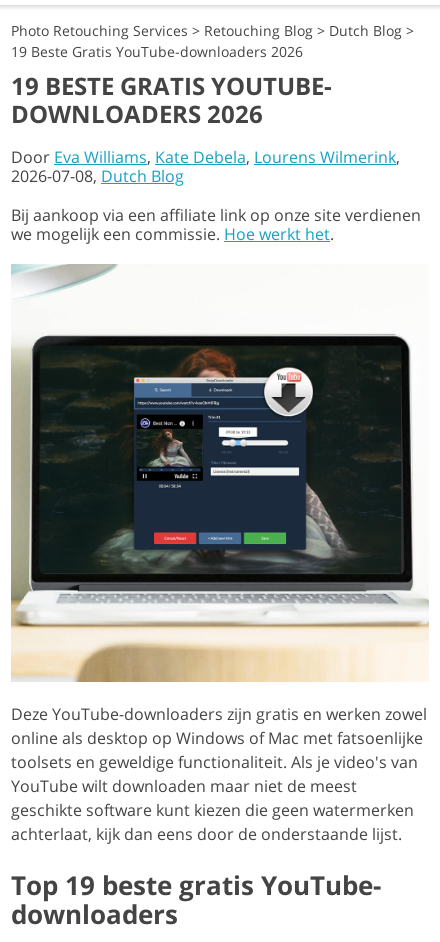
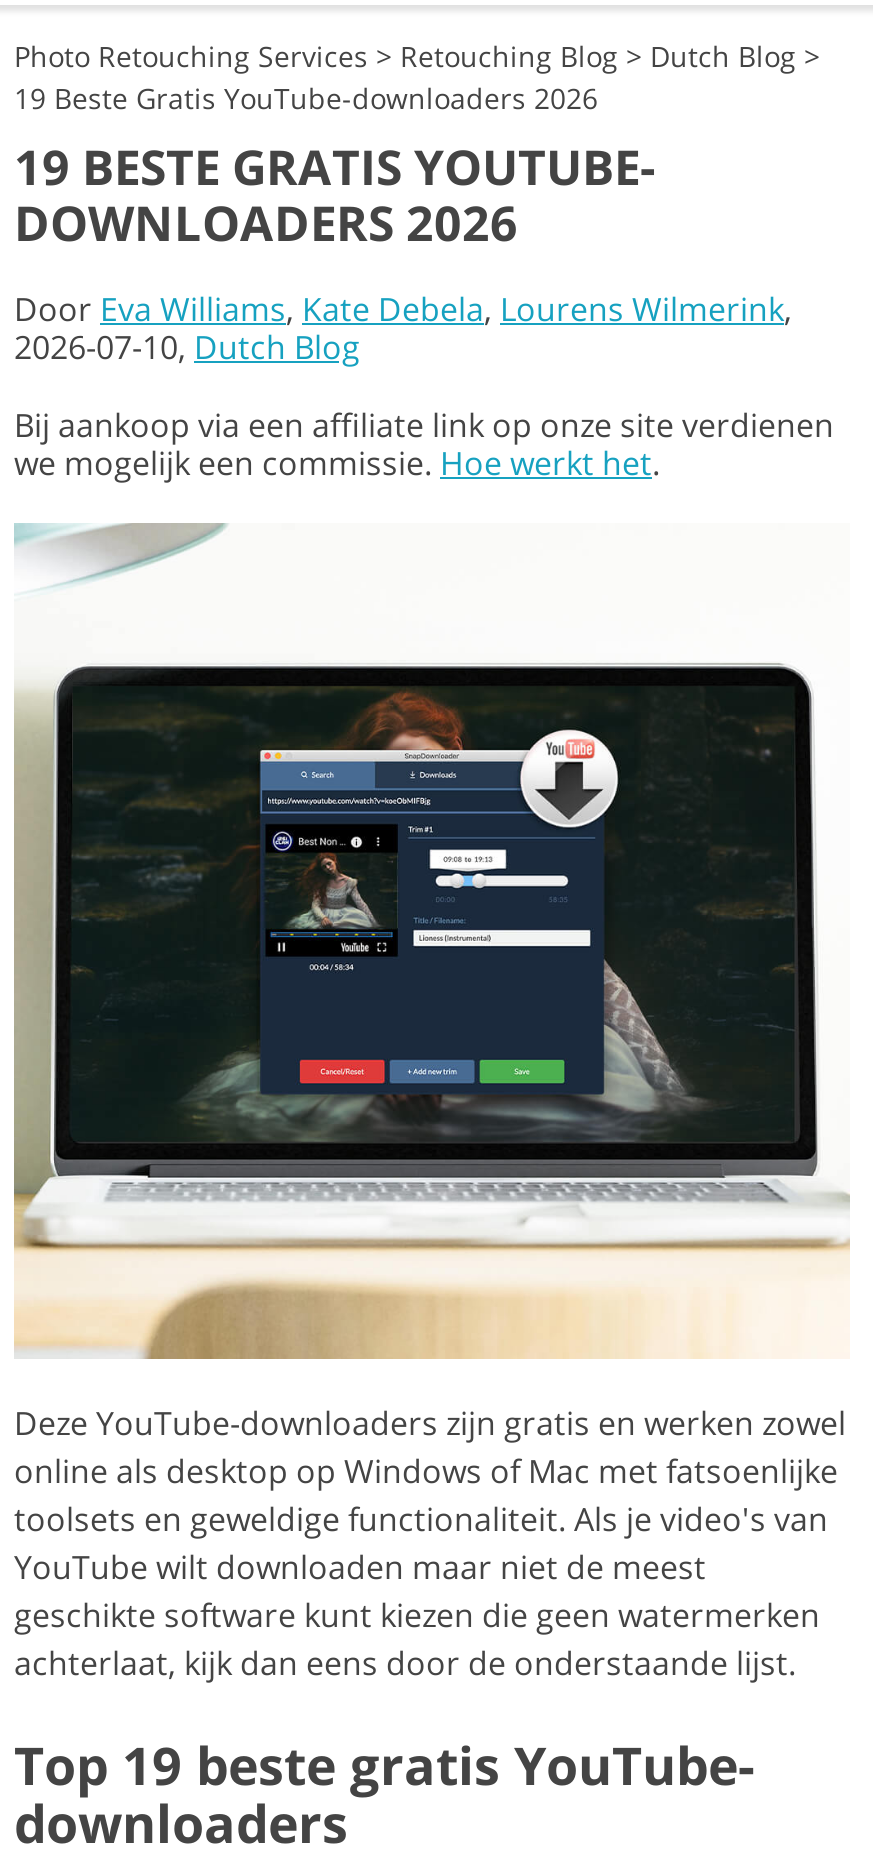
- 2026-07-08,Dutch Blog
+ 2026-07-10,Dutch Blog
